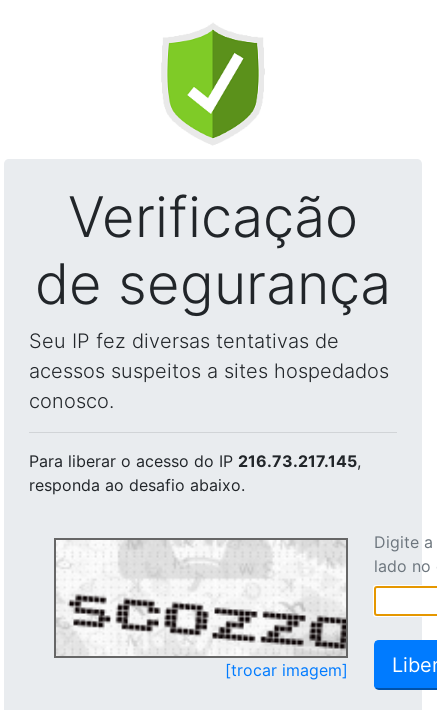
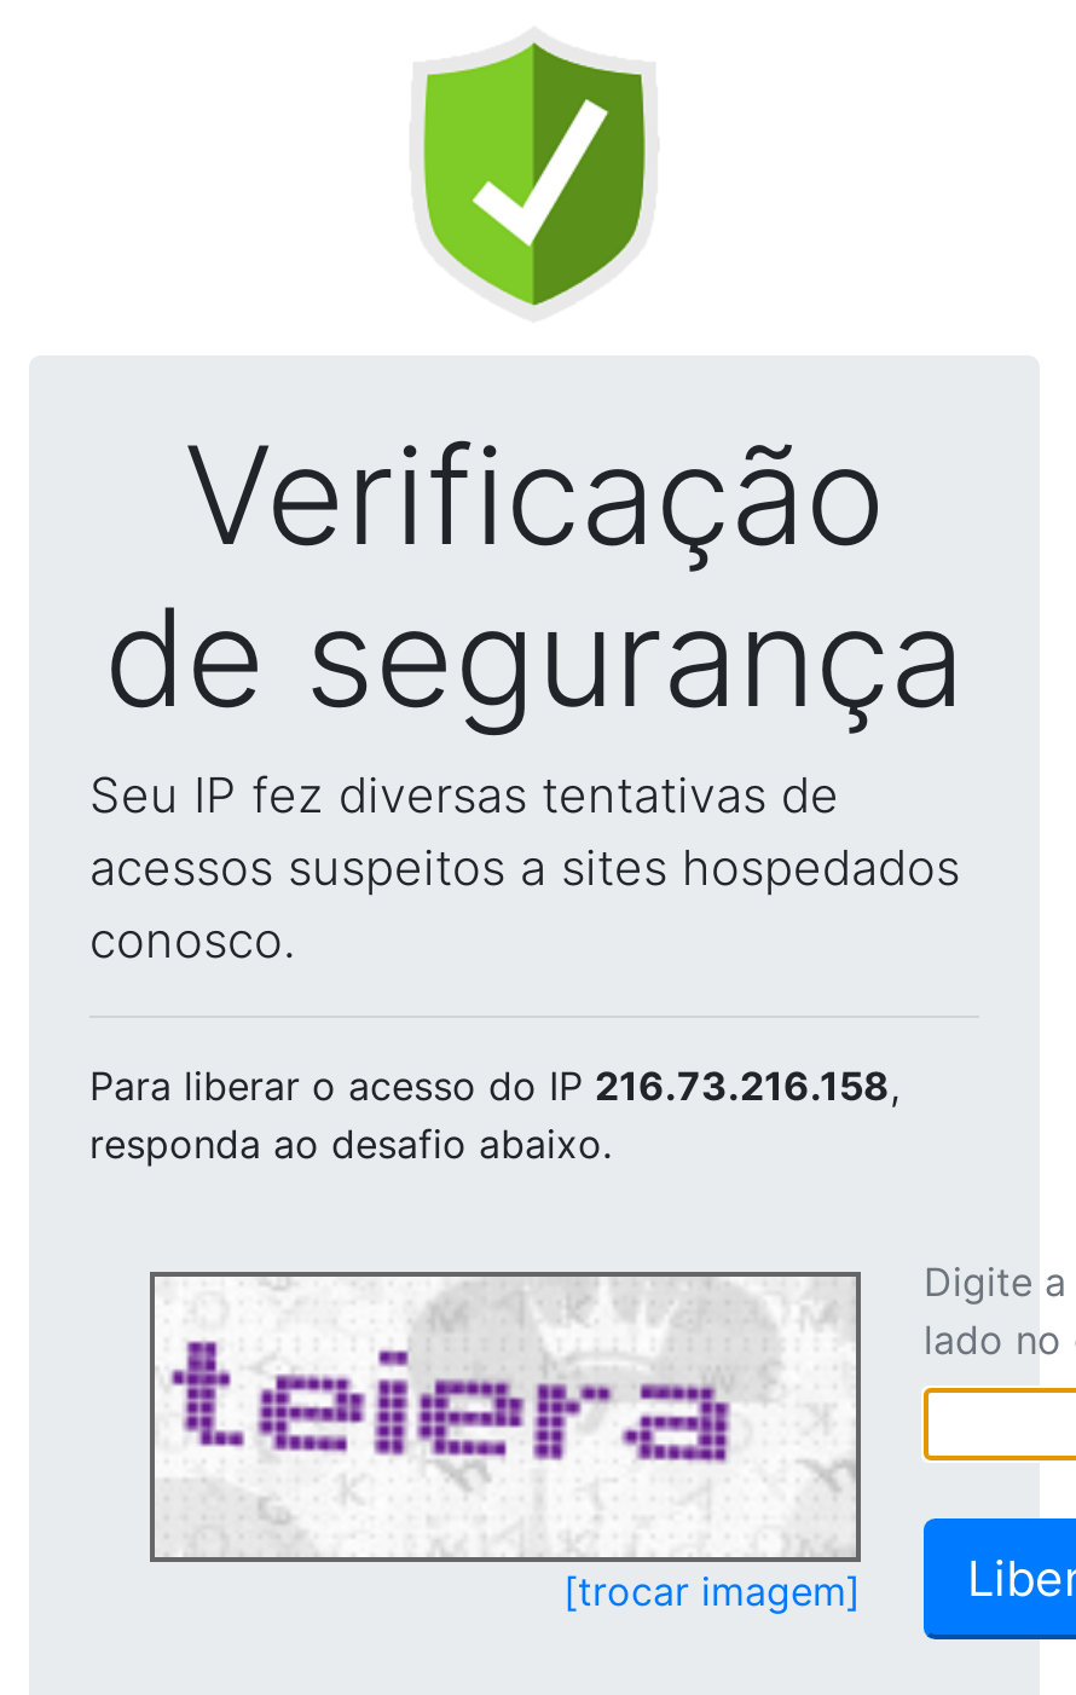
- Para liberar o acesso do IP 216.73.217.145,
+ Para liberar o acesso do IP 216.73.216.158,

- [image]
+ [image]
